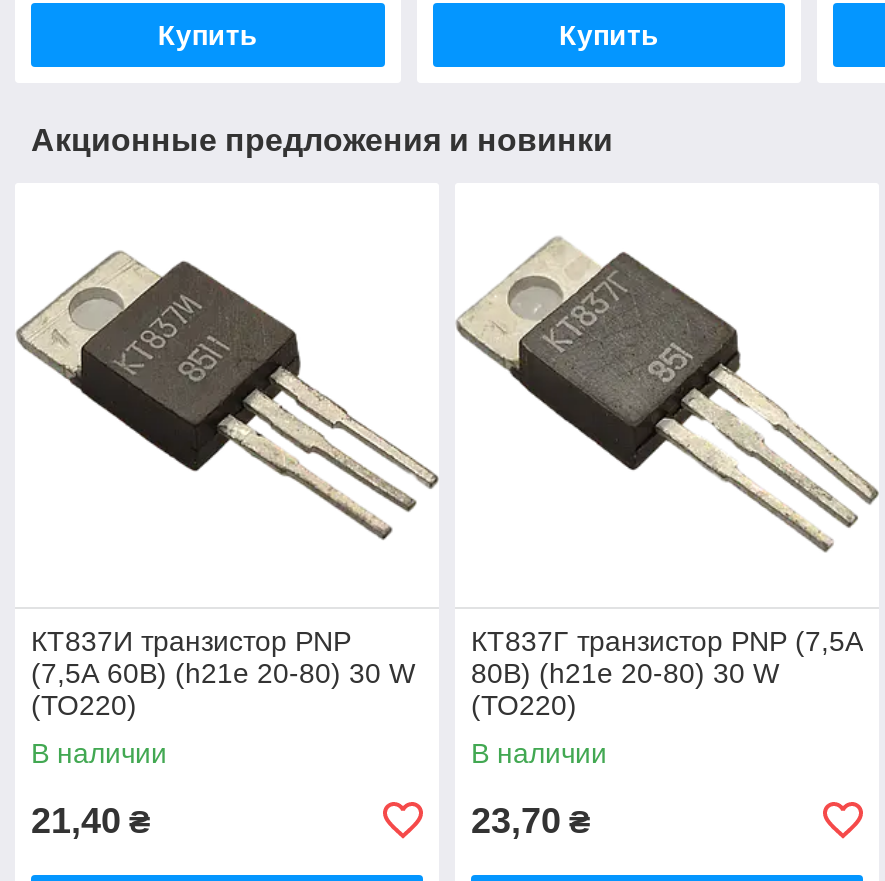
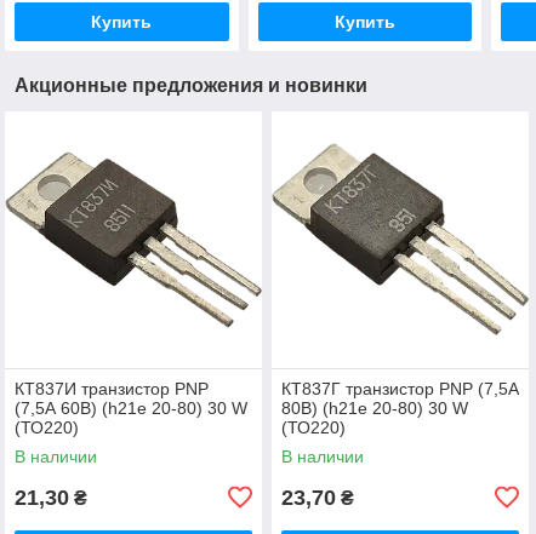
- 21,40 ₴
+ 21,30 ₴
